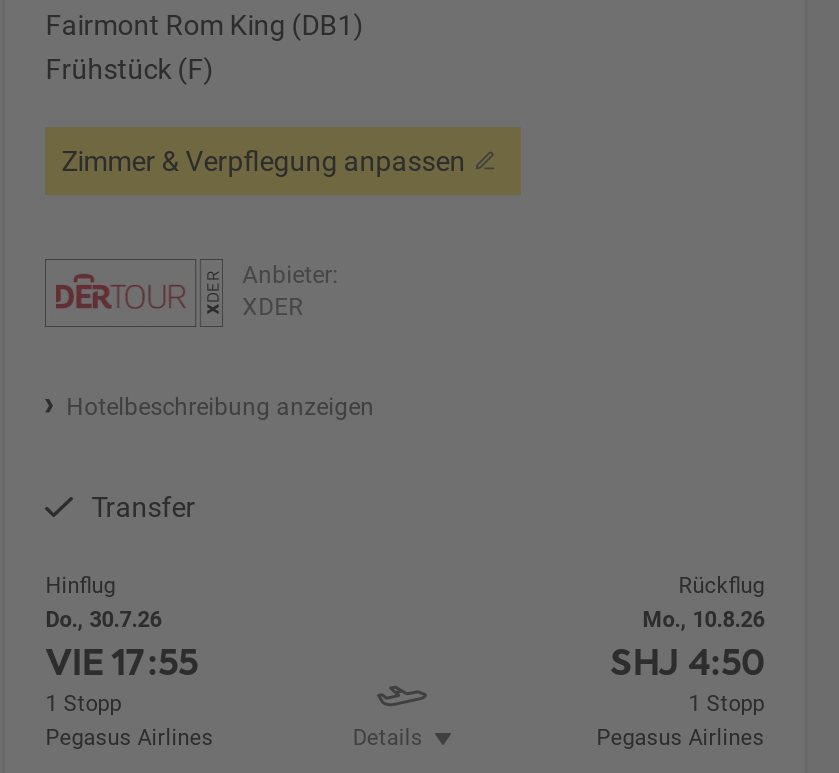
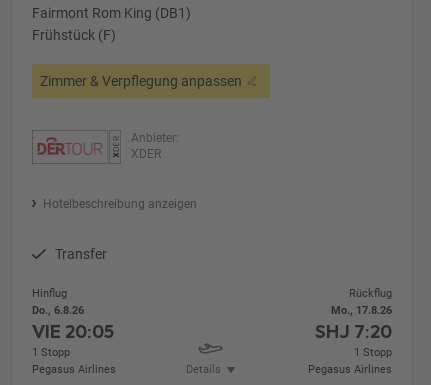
- Do., 30.7.26
+ Do., 6.8.26

- Mo., 10.8.26
+ Mo., 17.8.26

- VIE 17:55
+ VIE 20:05

- SHJ 4:50
+ SHJ 7:20
